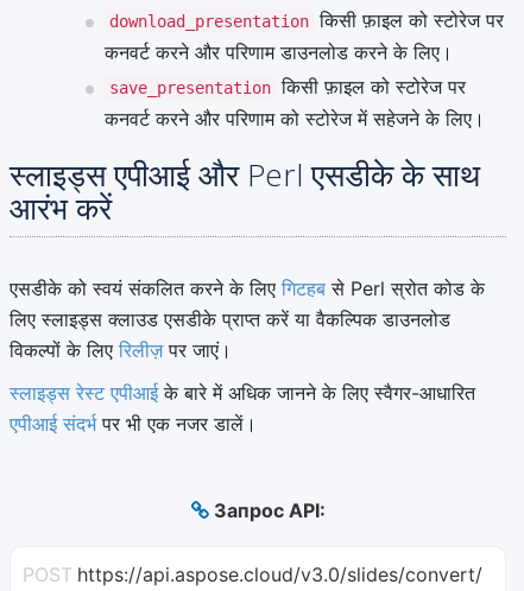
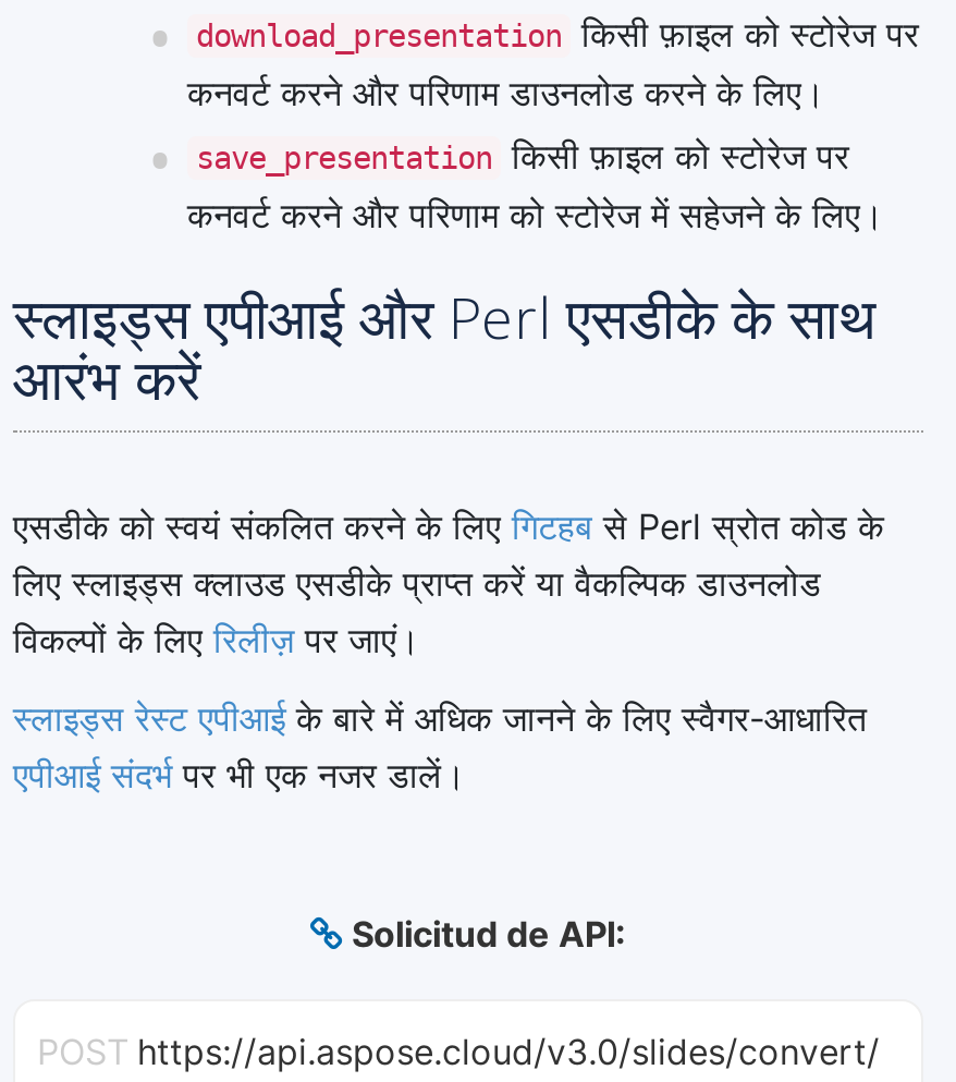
- Запрос API:
+ Solicitud de API:
